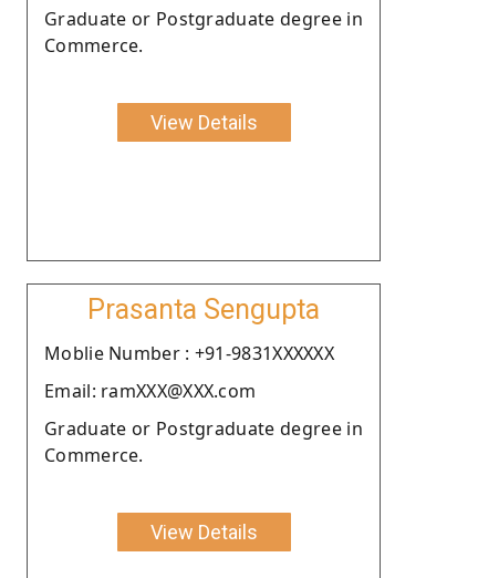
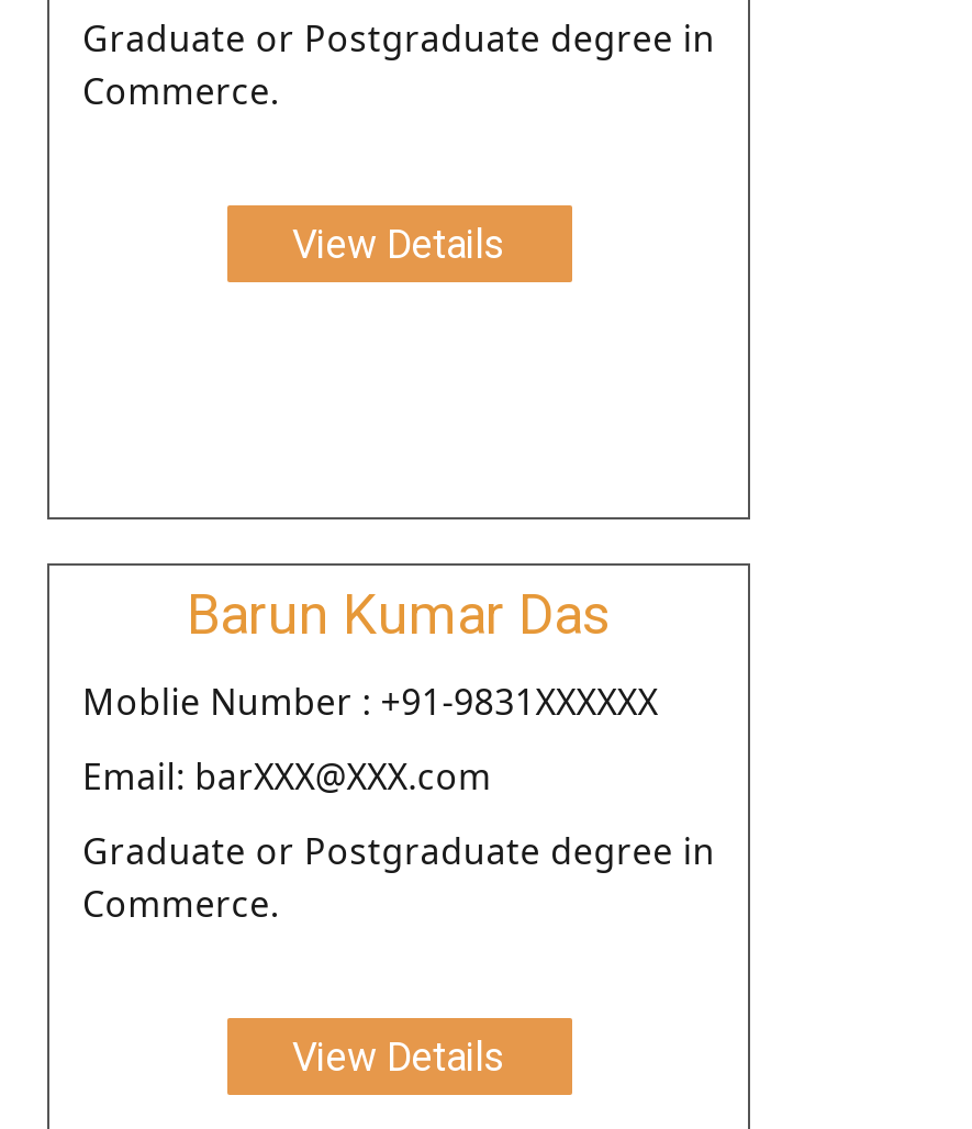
- Prasanta Sengupta
+ Barun Kumar Das

- Email: ramXXX@XXX.com
+ Email: barXXX@XXX.com
